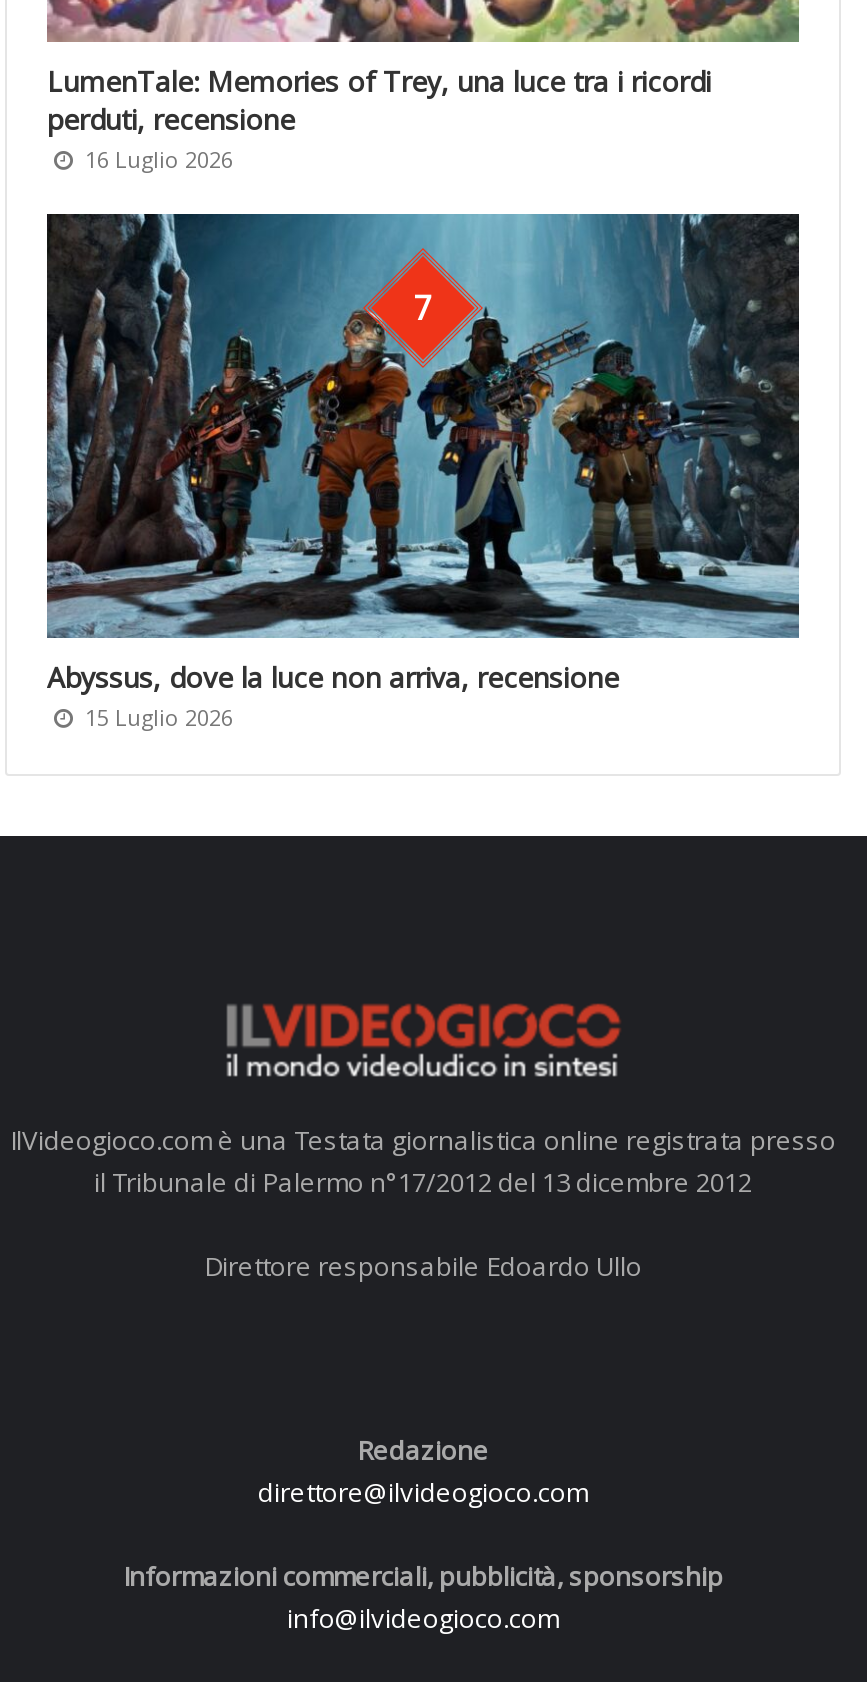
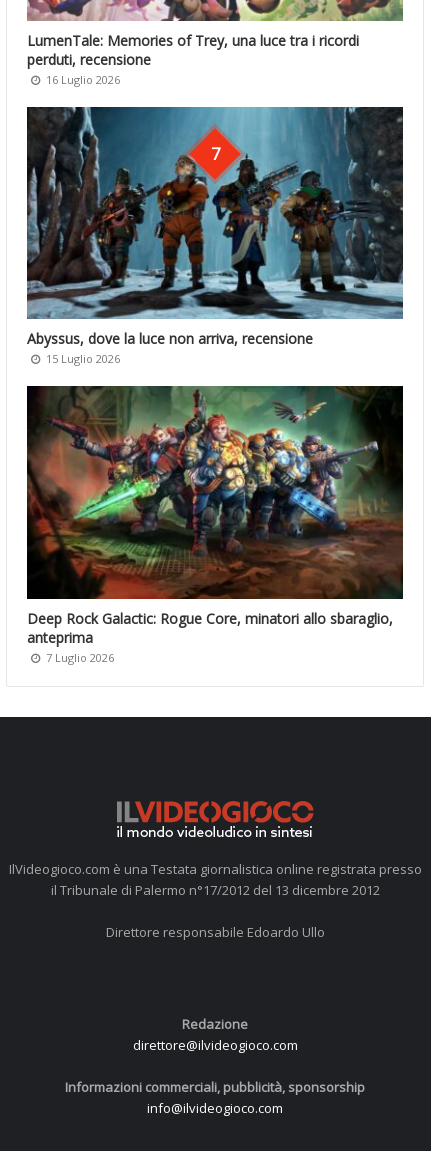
+ [image]
+ Deep Rock Galactic: Rogue Core, minatori allo sbaraglio,
+ anteprima
+ 7 Luglio 2026
